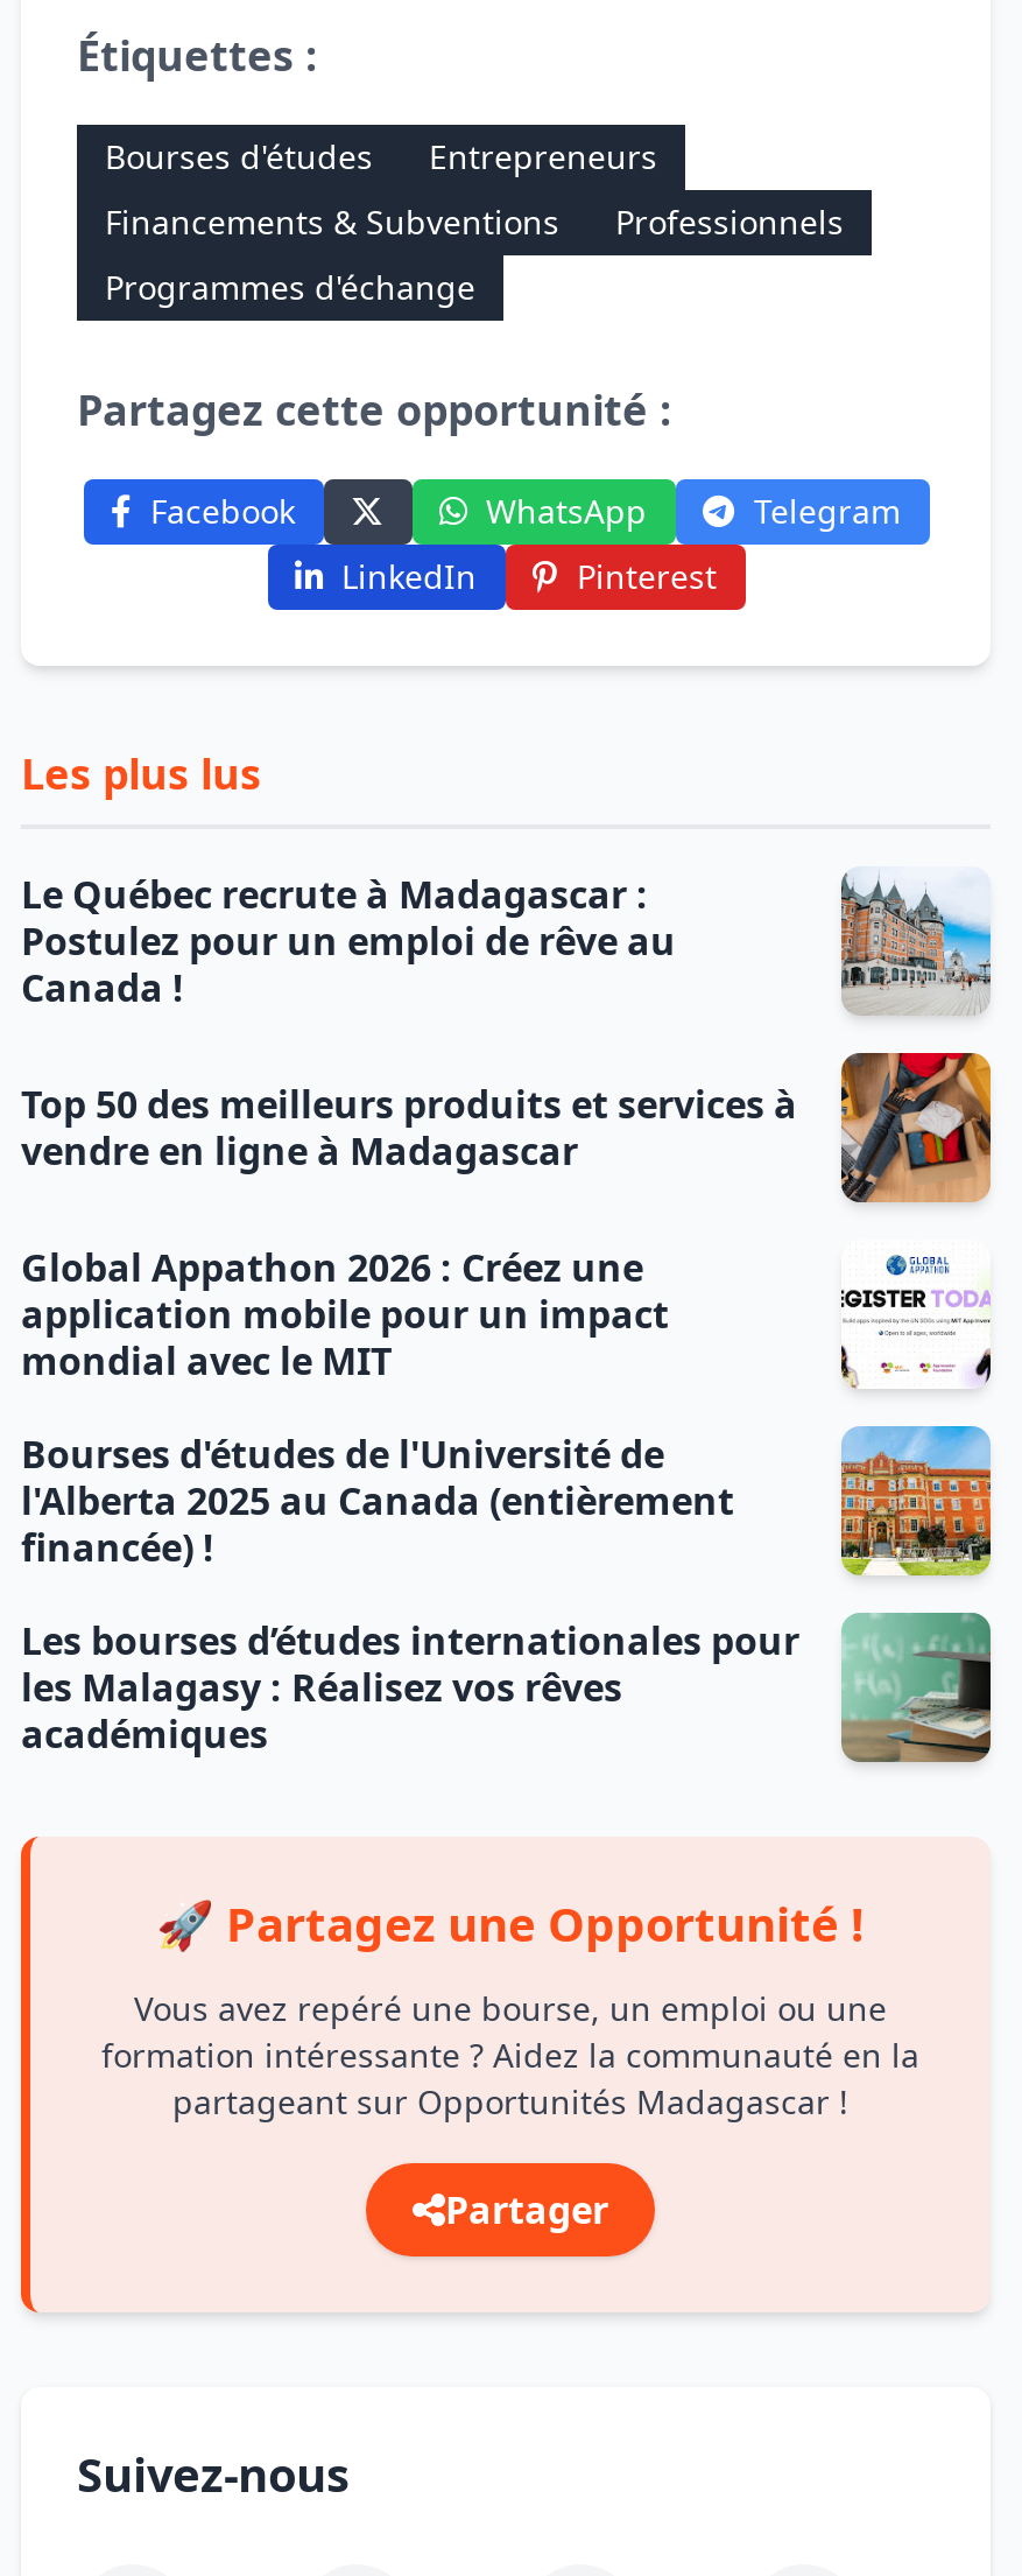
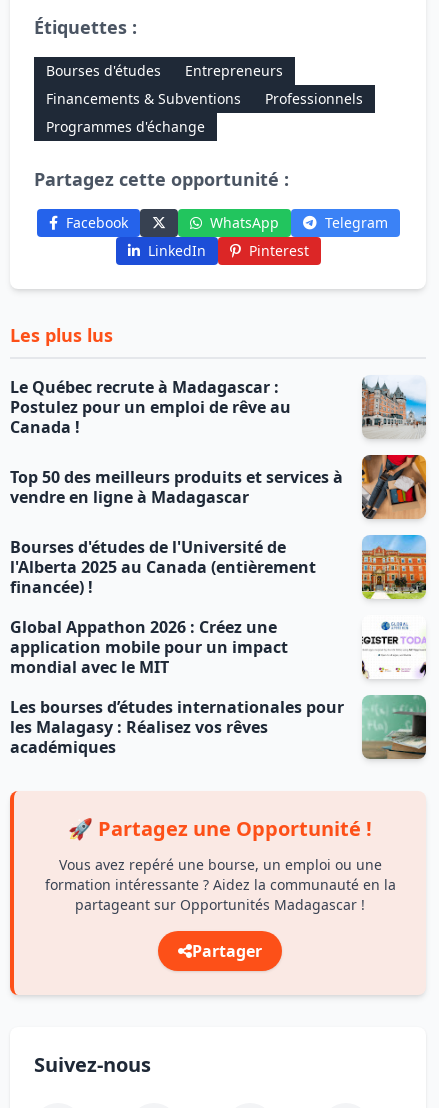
moved down: Global Appathon 2026 : Créez une | application mobile pour un impact | mondial avec le MIT

moved up: Bourses d'études de l'Université de | l'Alberta 2025 au Canada (entièrement | financée) !
